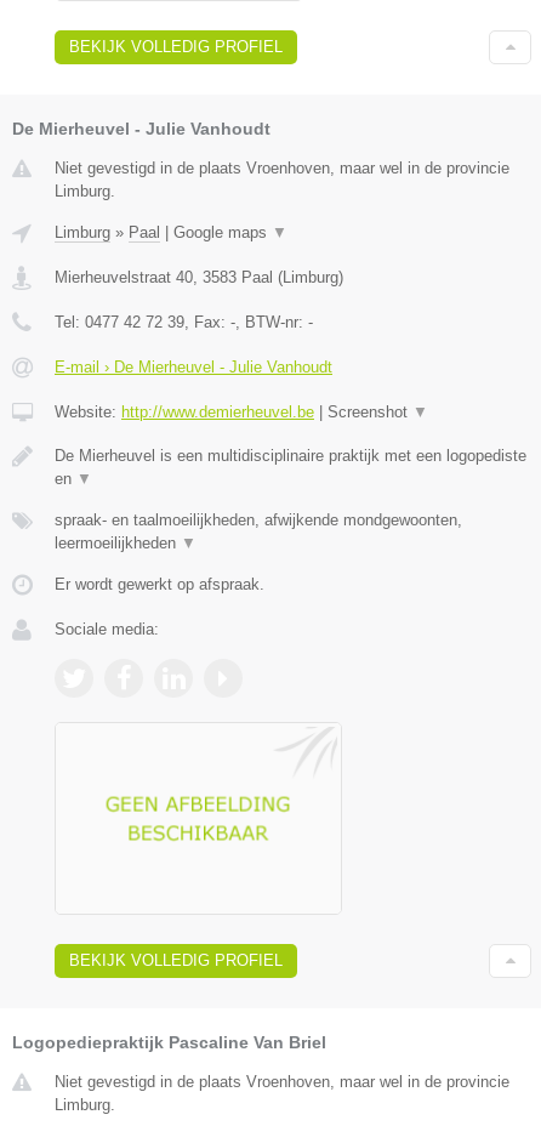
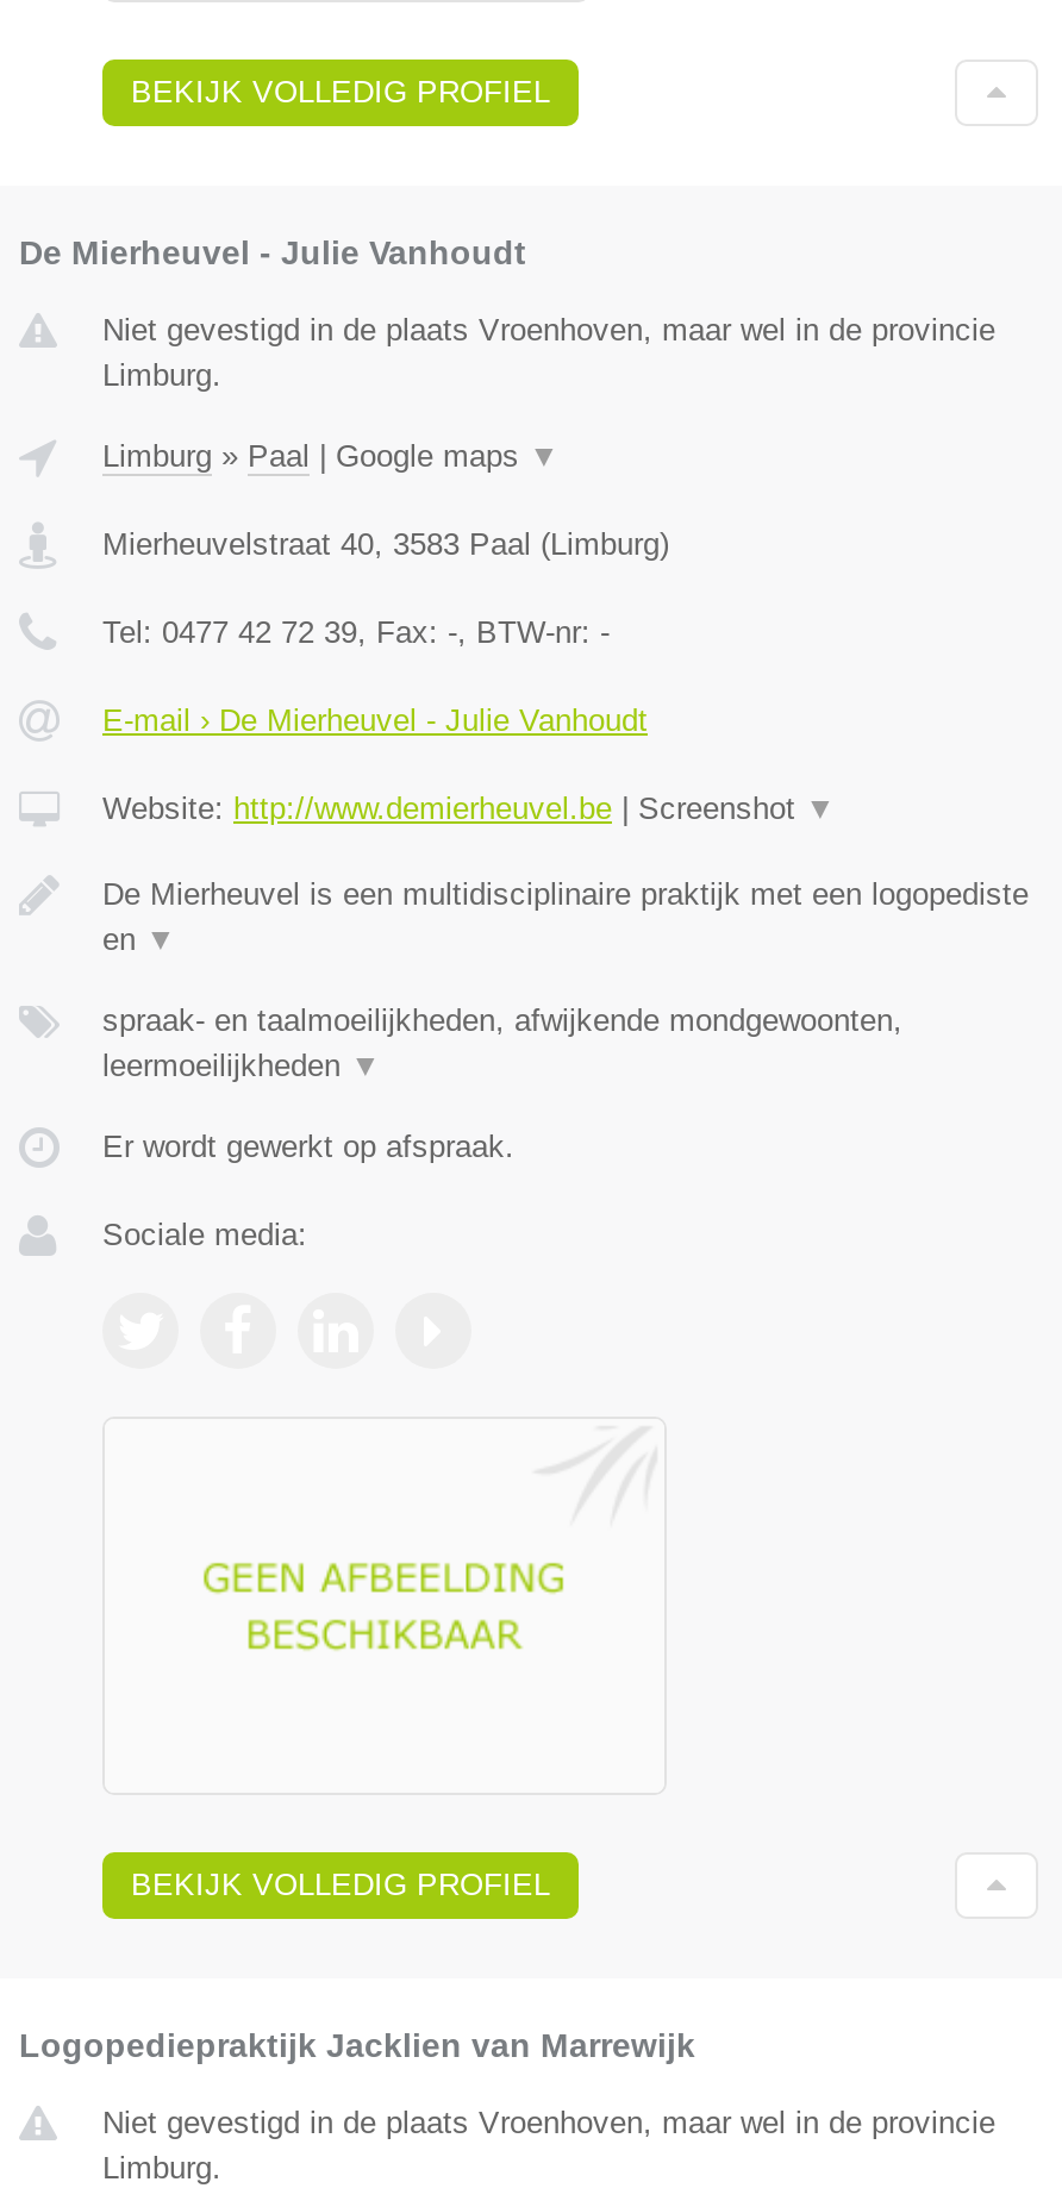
- Logopediepraktijk Pascaline Van Briel
+ Logopediepraktijk Jacklien van Marrewijk
